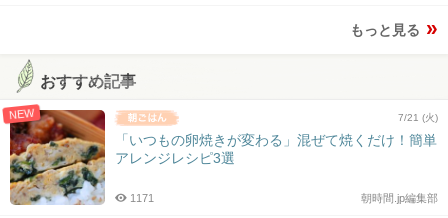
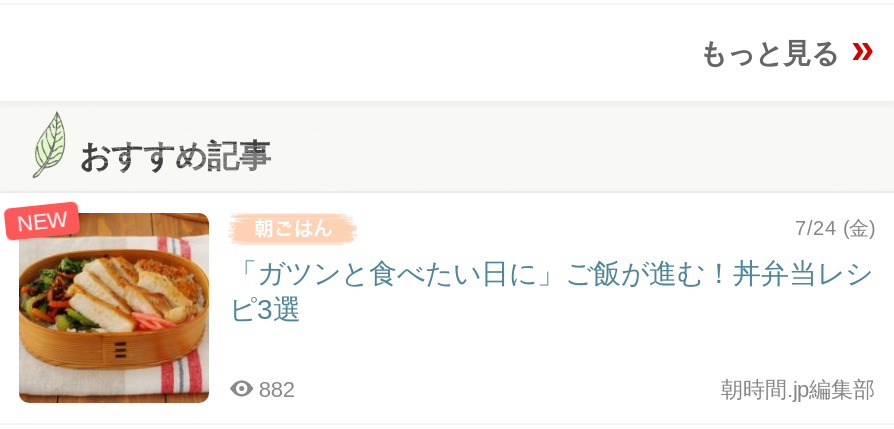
- [image]
- 「いつもの卵焼きが変わる」混ぜて焼くだけ！簡単
- アレンジレシピ3選
+ [image]
+ 「ガツンと食べたい日に」ご飯が進む！丼弁当レシ
+ ピ3選

- 7/21 (火)
+ 7/24 (金)

- 1171
+ 882
